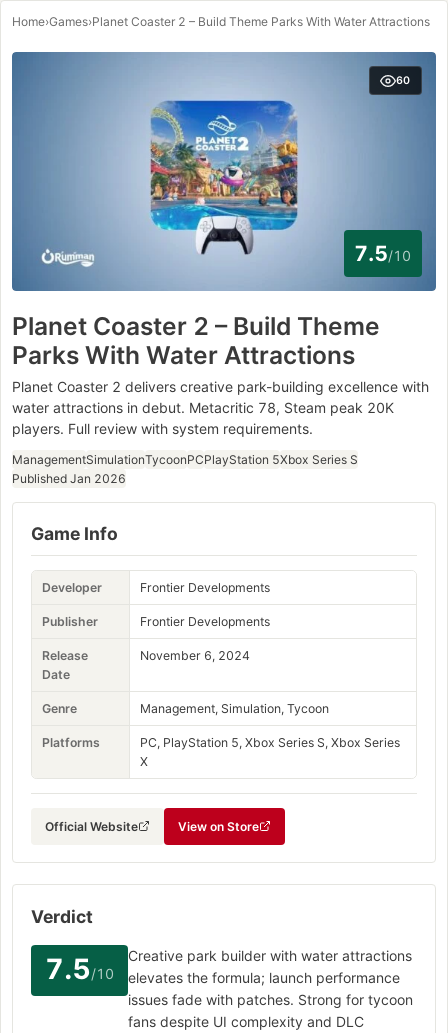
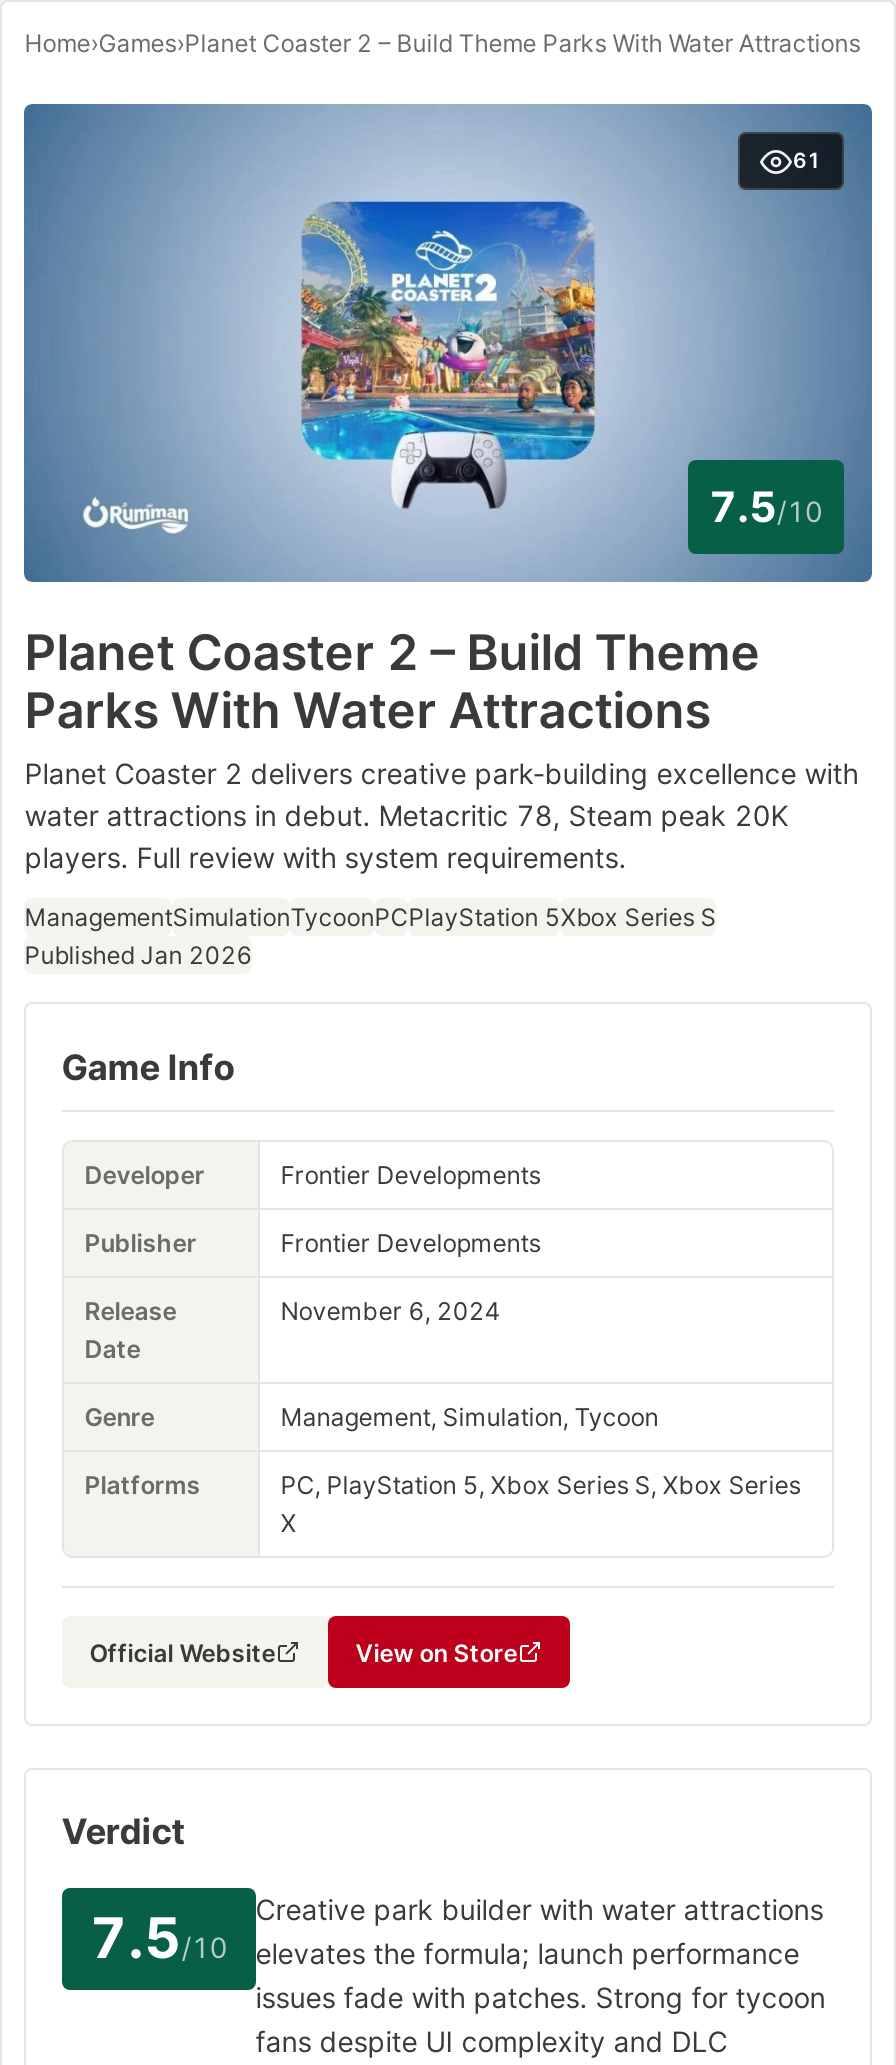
- 60
+ 61
